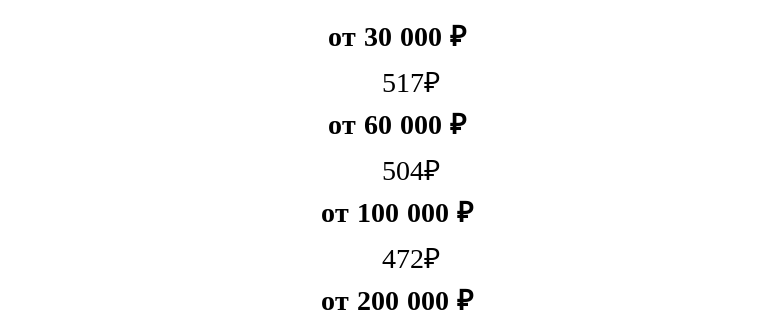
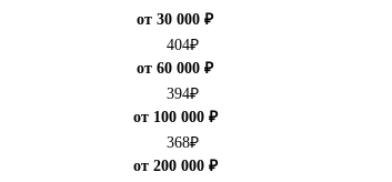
- 517₽
+ 404₽

- 504₽
+ 394₽

- 472₽
+ 368₽
